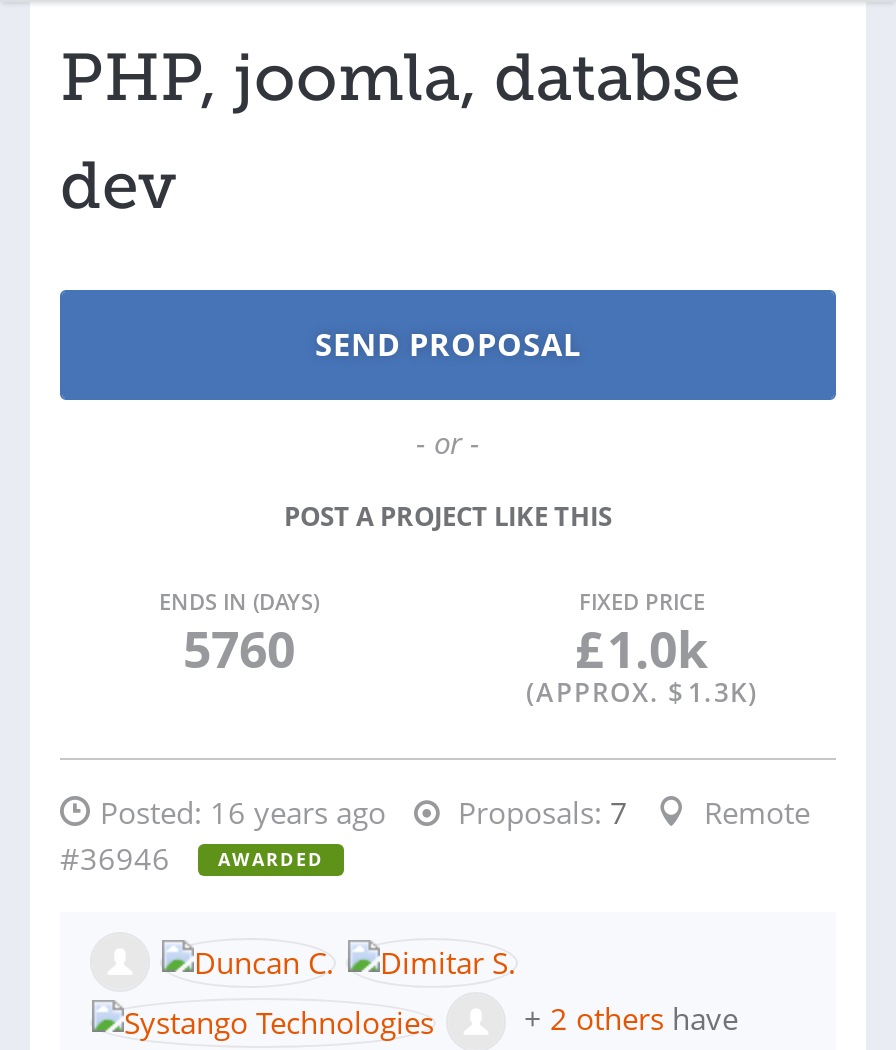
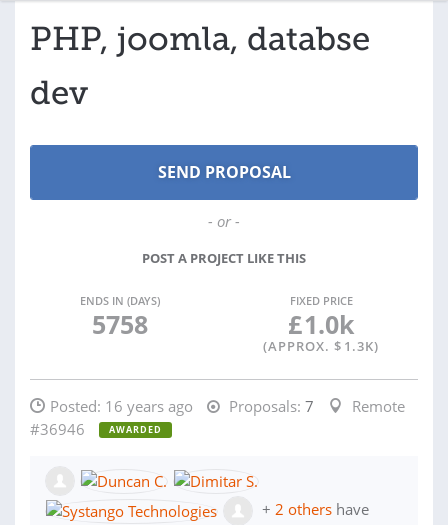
- 5760
+ 5758
